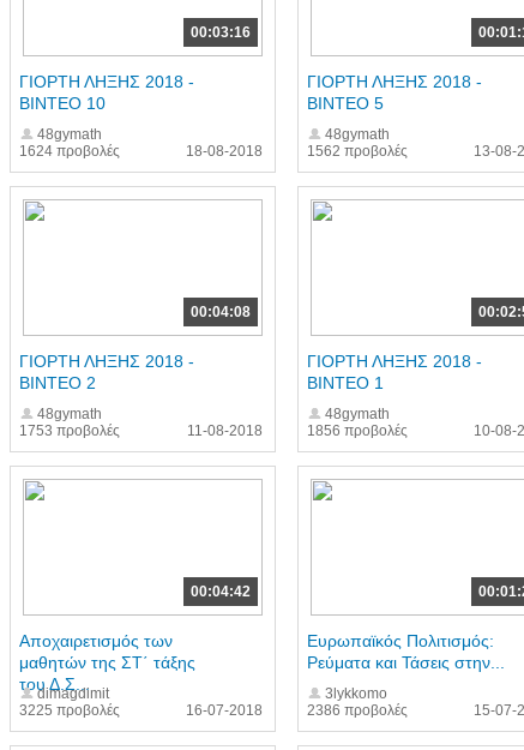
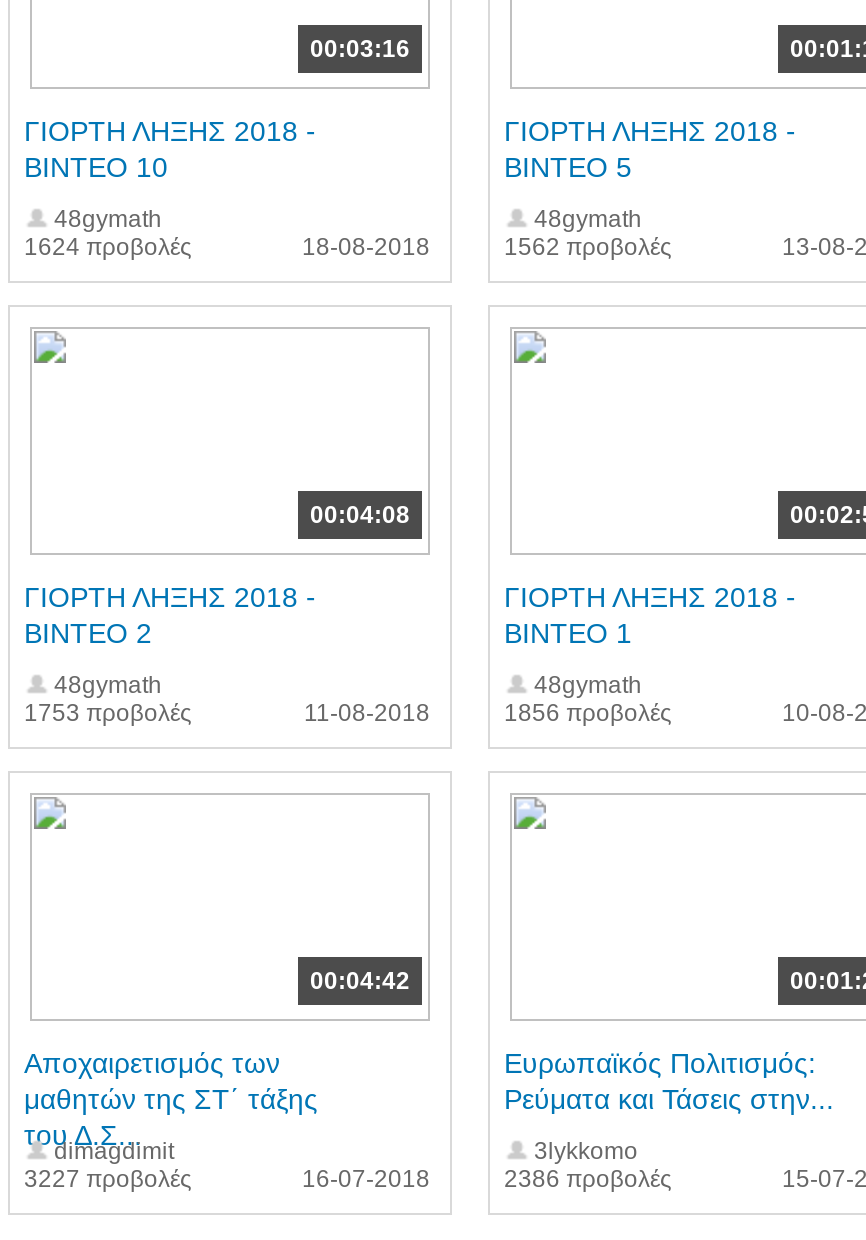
- 3225 προβολές
+ 3227 προβολές
